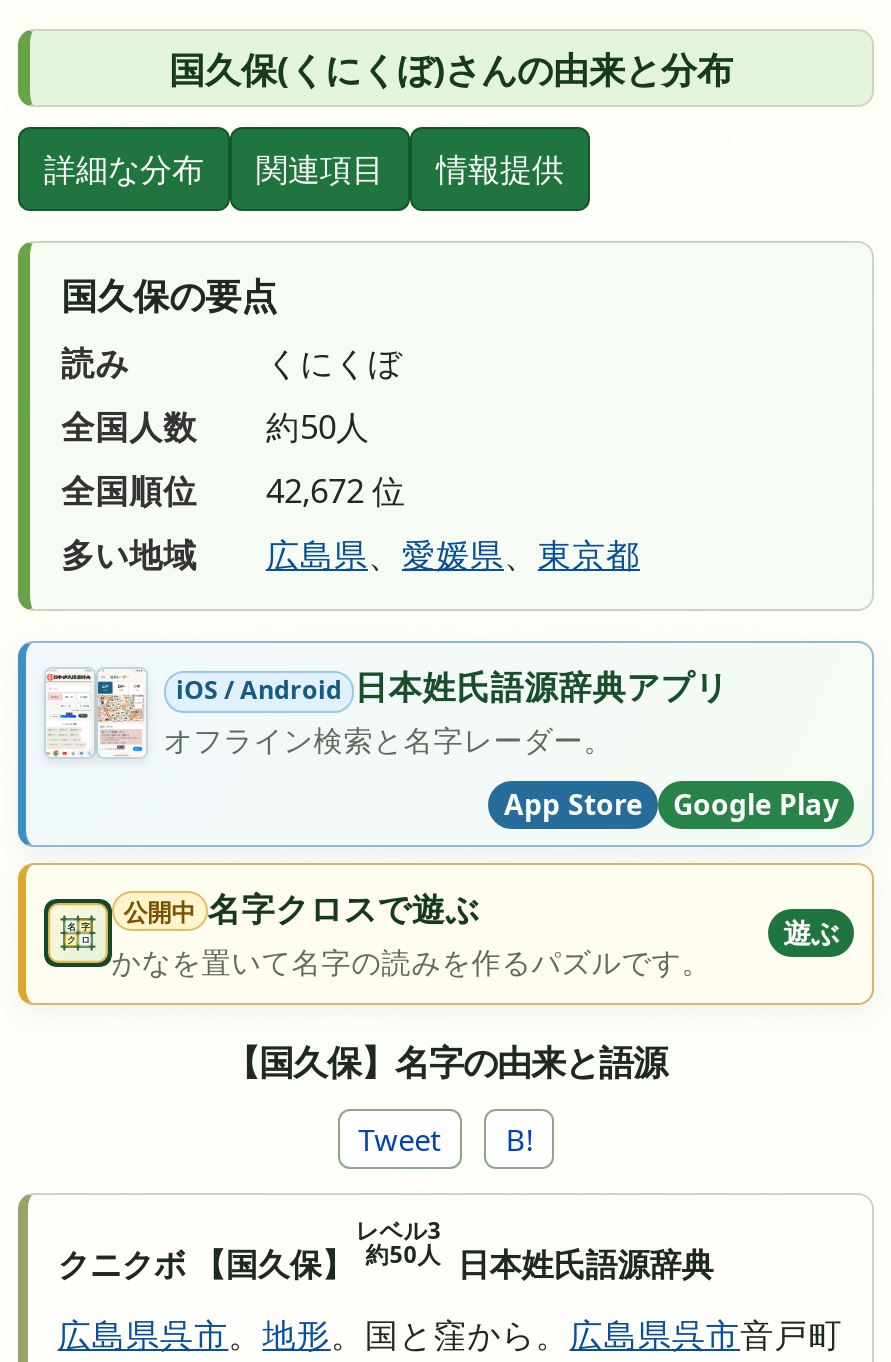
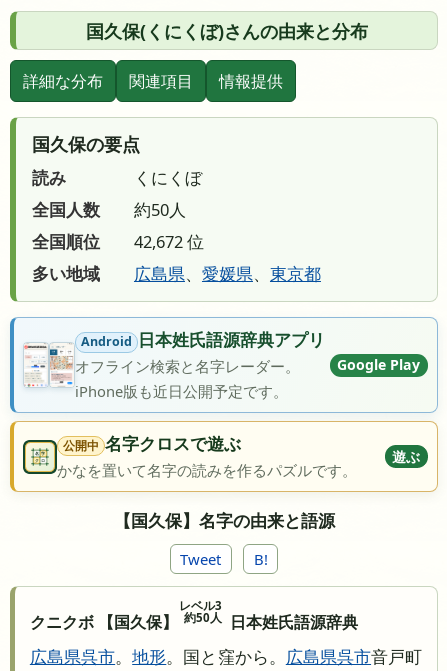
- [image]
- iOS / Android 日本姓氏語源辞典アプリ
+ [image]
+ Android 日本姓氏語源辞典アプリ

- App Store
+ iPhone版も近日公開予定です。

moved up: Google Play
